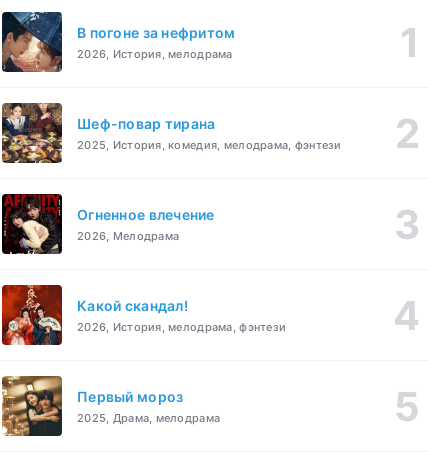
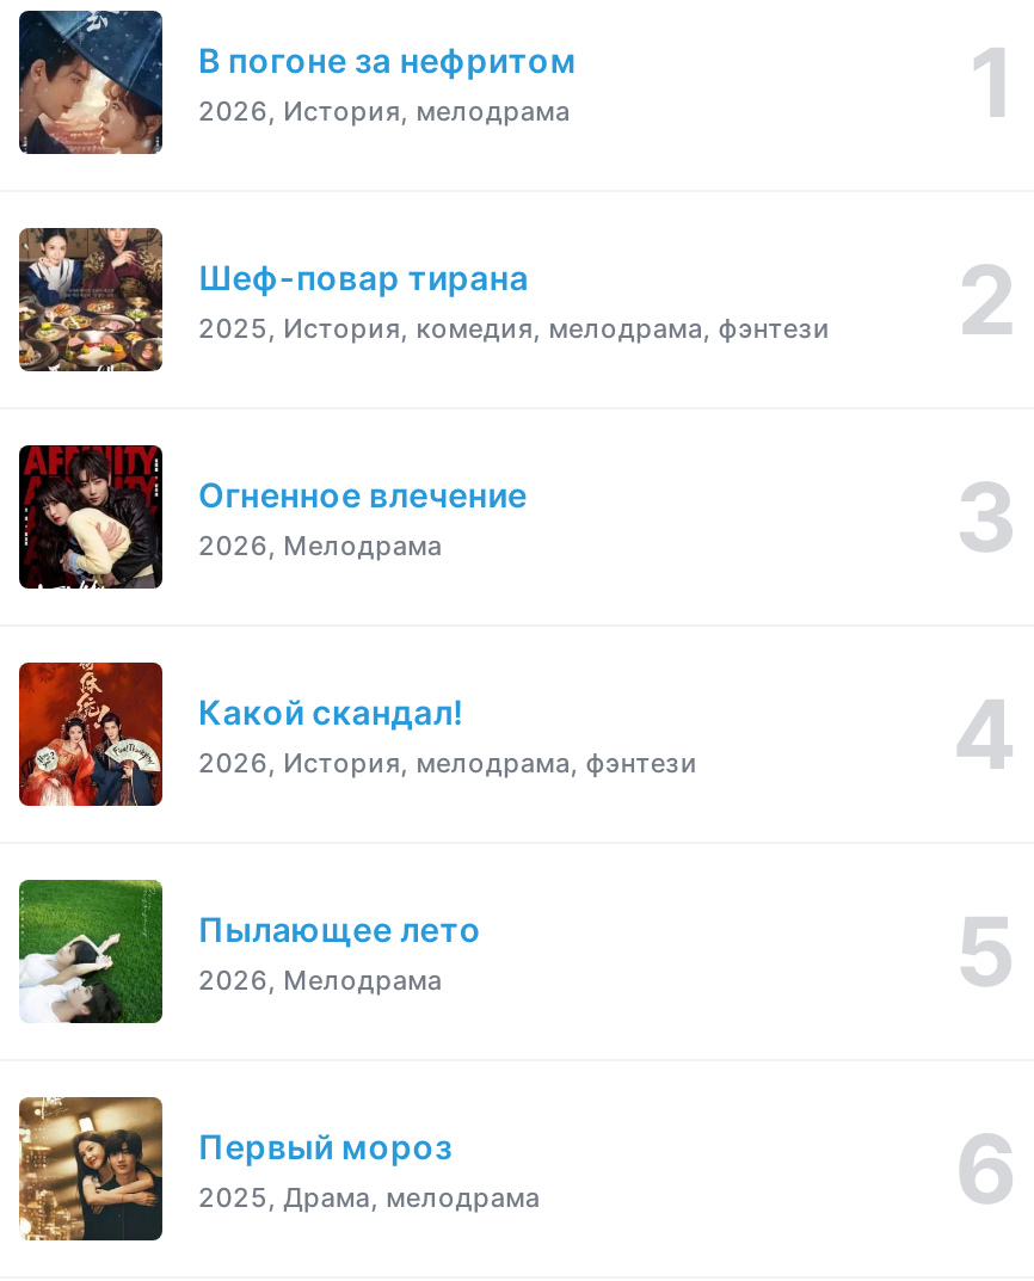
+ [image]
+ Пылающее лето
+ 2026, Мелодрама
